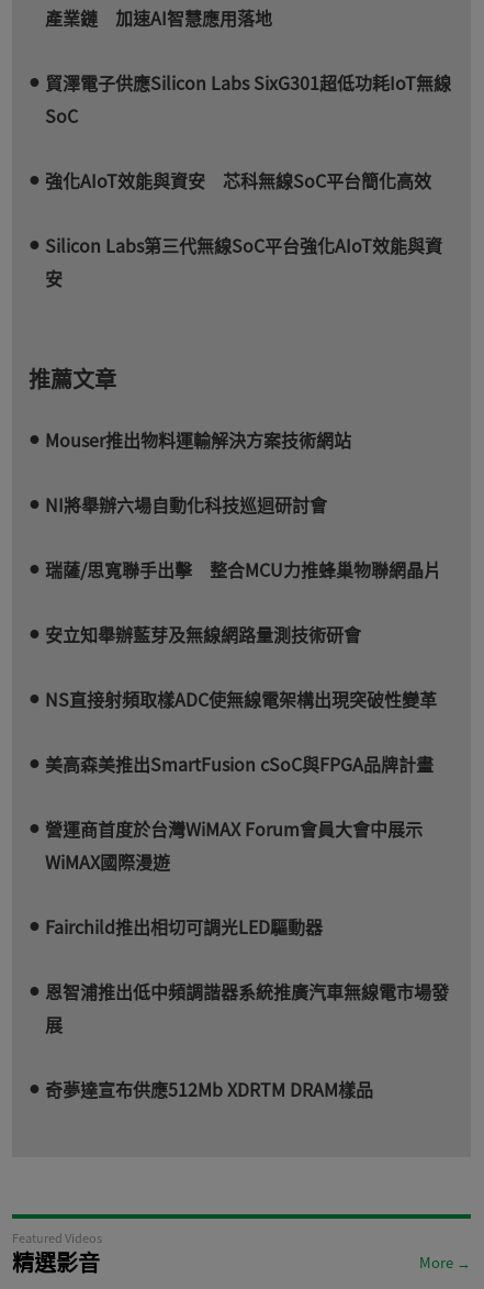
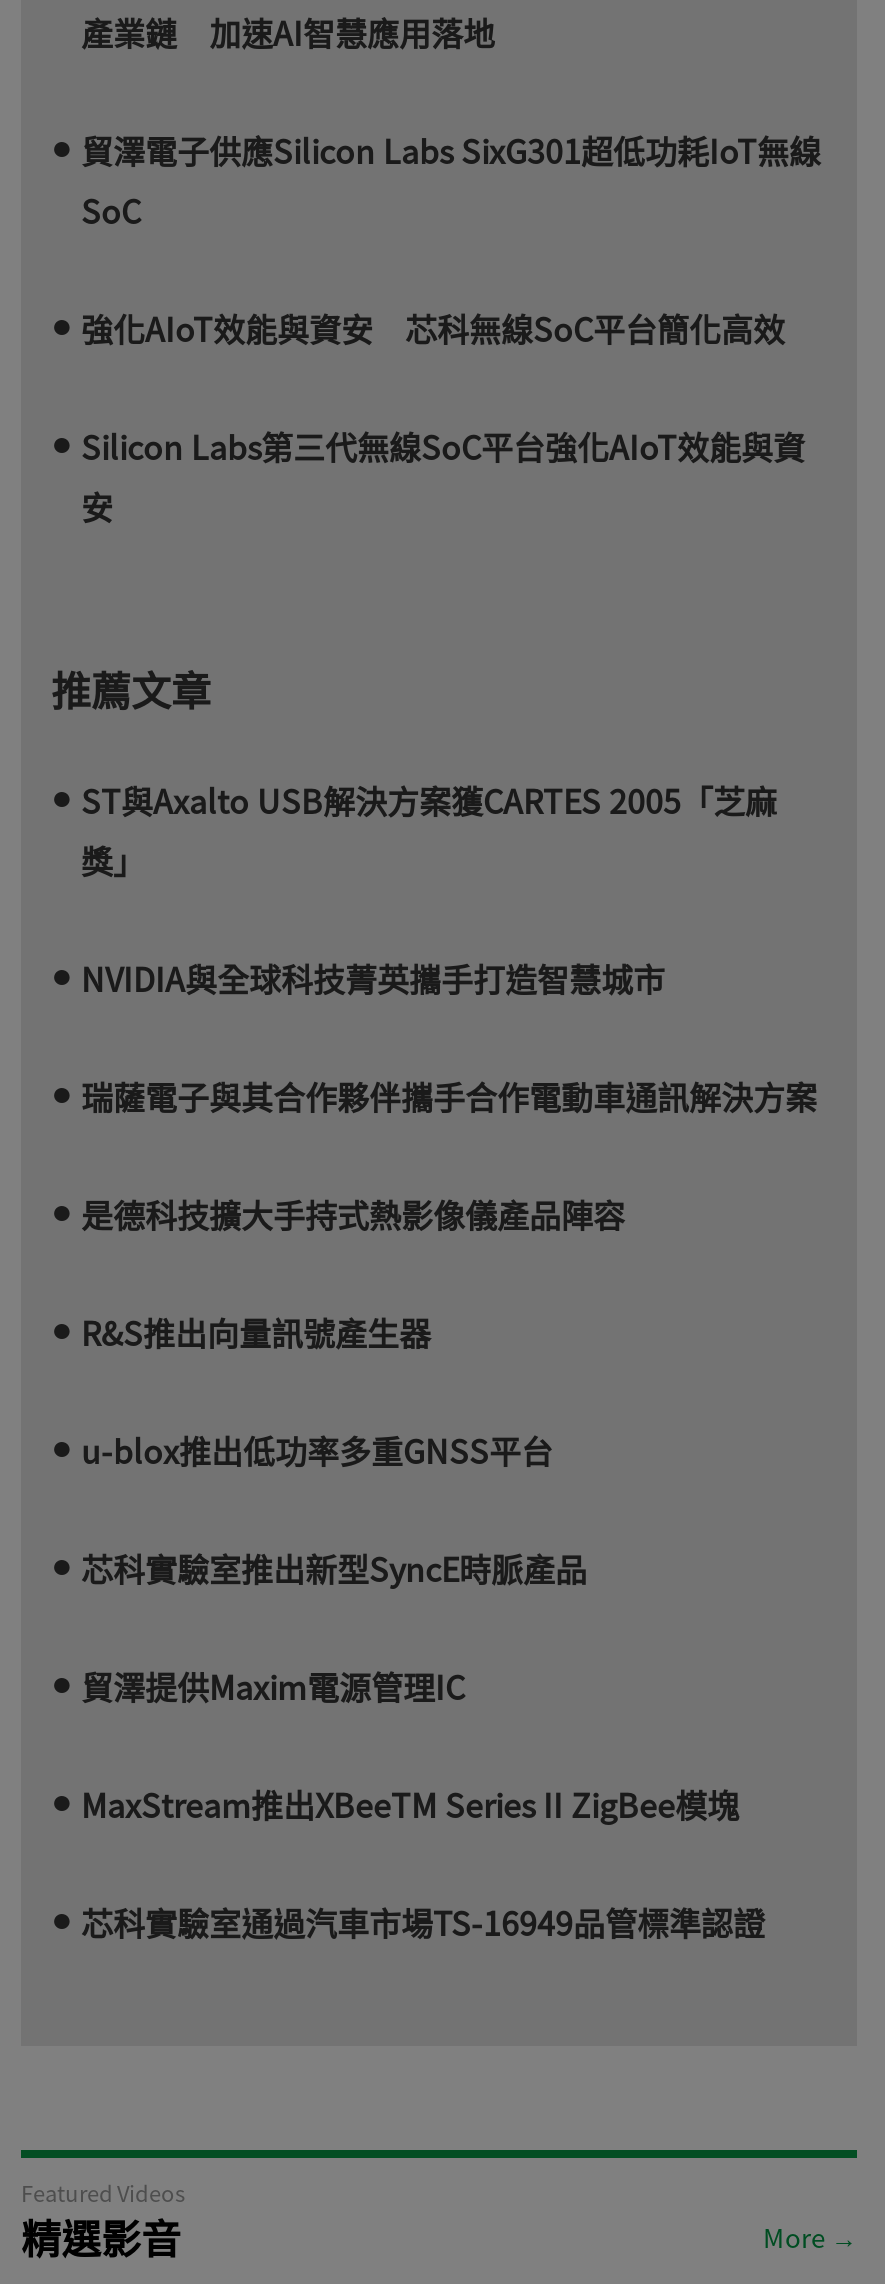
- Mouser推出物料運輸解決方案技術網站
+ ST與Axalto USB解決方案獲CARTES 2005「芝麻
+ 獎」

- NI將舉辦六場自動化科技巡迴研討會
+ NVIDIA與全球科技菁英攜手打造智慧城市

- 瑞薩/思寬聯手出擊 整合MCU力推蜂巢物聯網晶片
+ 瑞薩電子與其合作夥伴攜手合作電動車通訊解決方案

- 安立知舉辦藍芽及無線網路量測技術研會
+ 是德科技擴大手持式熱影像儀產品陣容

- NS直接射頻取樣ADC使無線電架構出現突破性變革
+ R&S推出向量訊號產生器

- 美高森美推出SmartFusion cSoC與FPGA品牌計畫
+ u-blox推出低功率多重GNSS平台

- 營運商首度於台灣WiMAX Forum會員大會中展示
- WiMAX國際漫遊
+ 芯科實驗室推出新型SyncE時脈產品

- Fairchild推出相切可調光LED驅動器
+ 貿澤提供Maxim電源管理IC

- 恩智浦推出低中頻調諧器系統推廣汽車無線電市場發
- 展
+ MaxStream推出XBeeTM Series II ZigBee模塊

- 奇夢達宣布供應512Mb XDRTM DRAM樣品
+ 芯科實驗室通過汽車市場TS-16949品管標準認證
